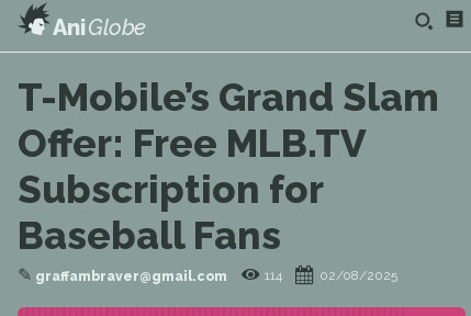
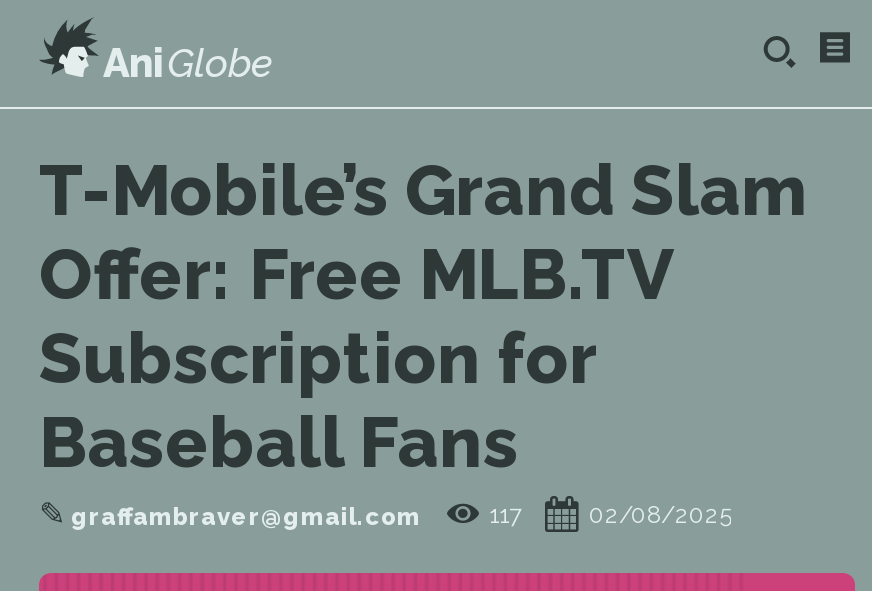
- 114
+ 117
